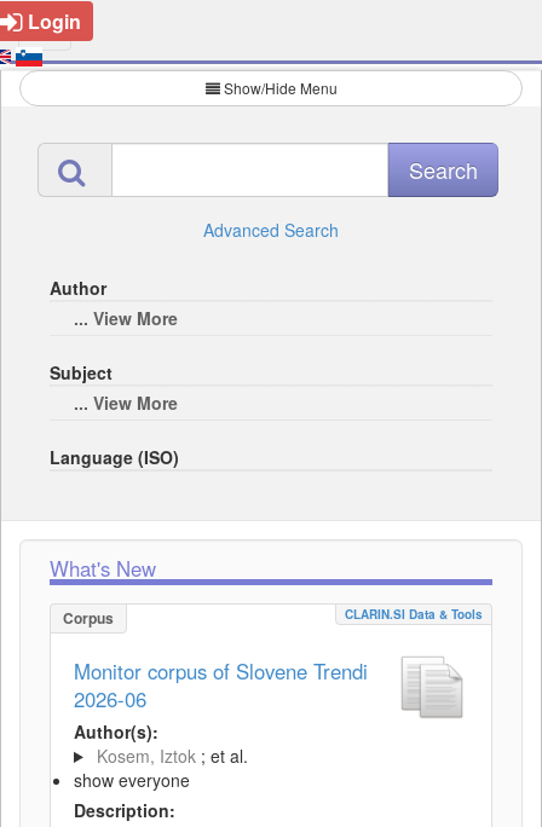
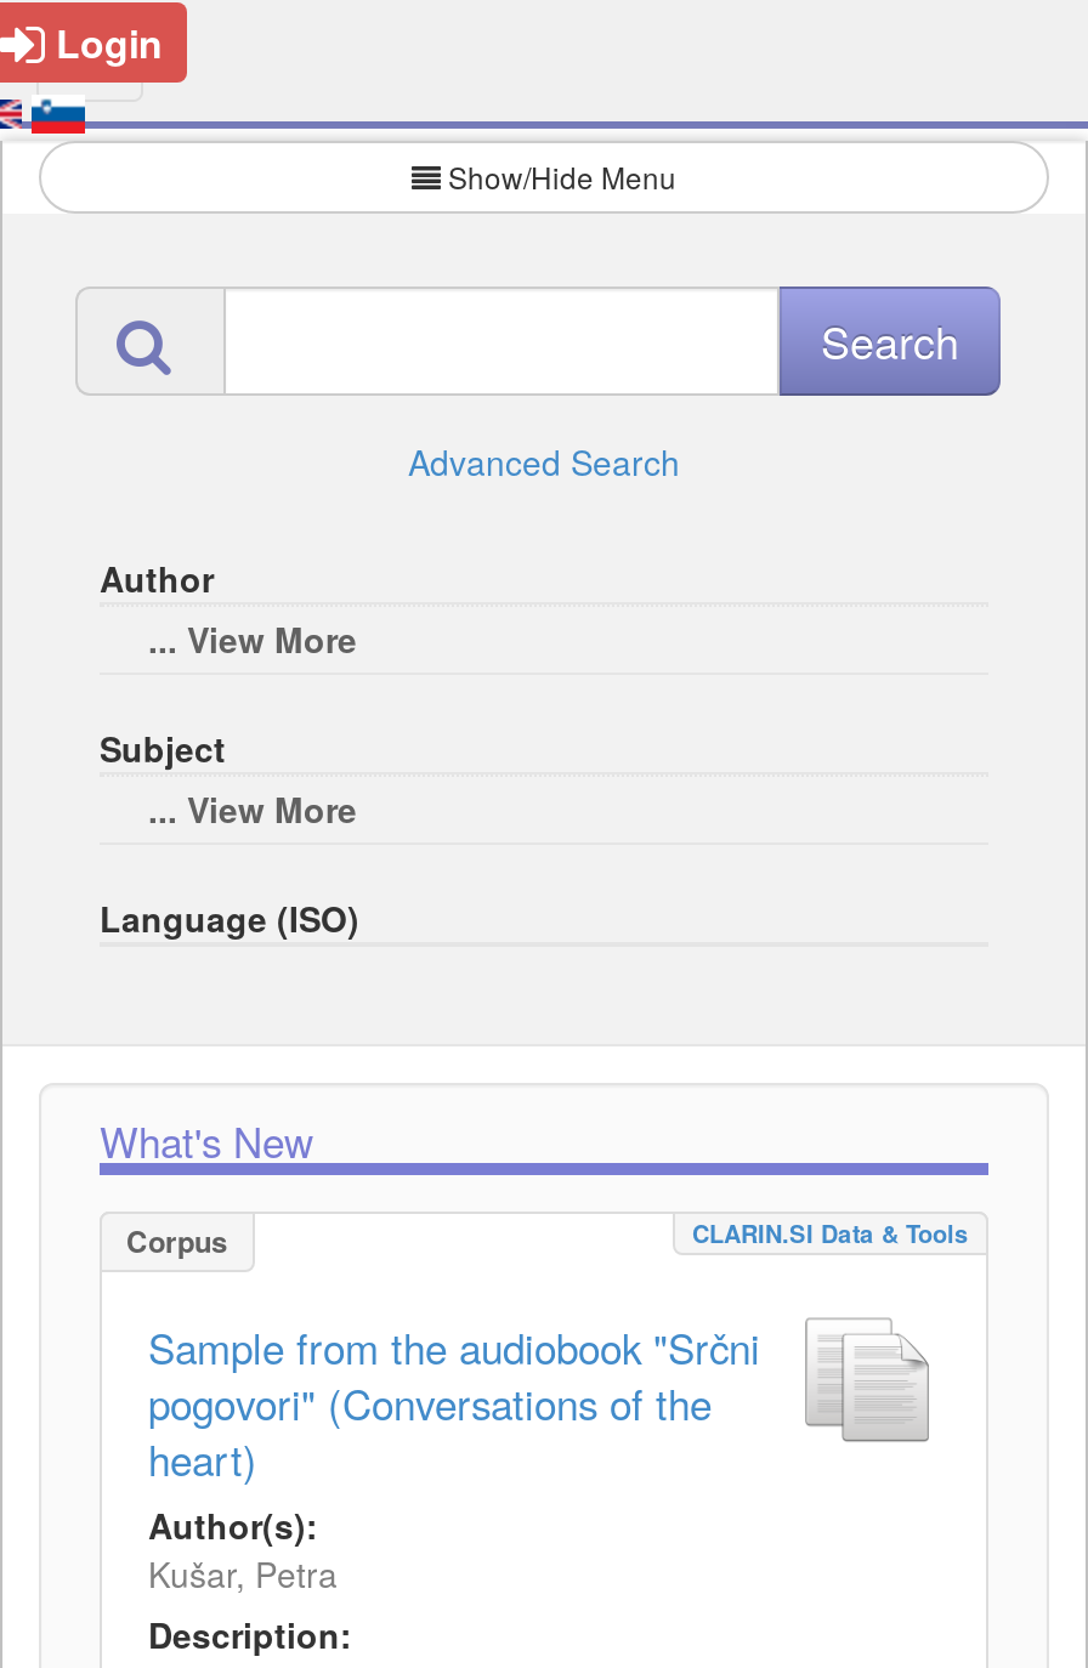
- Monitor corpus of Slovene Trendi
- 2026-06
+ Sample from the audiobook "Srčni
+ pogovori" (Conversations of the
+ heart)

moved down: Author(s):

- Kosem, Iztok ; et al.
- show everyone
+ Kušar, Petra
